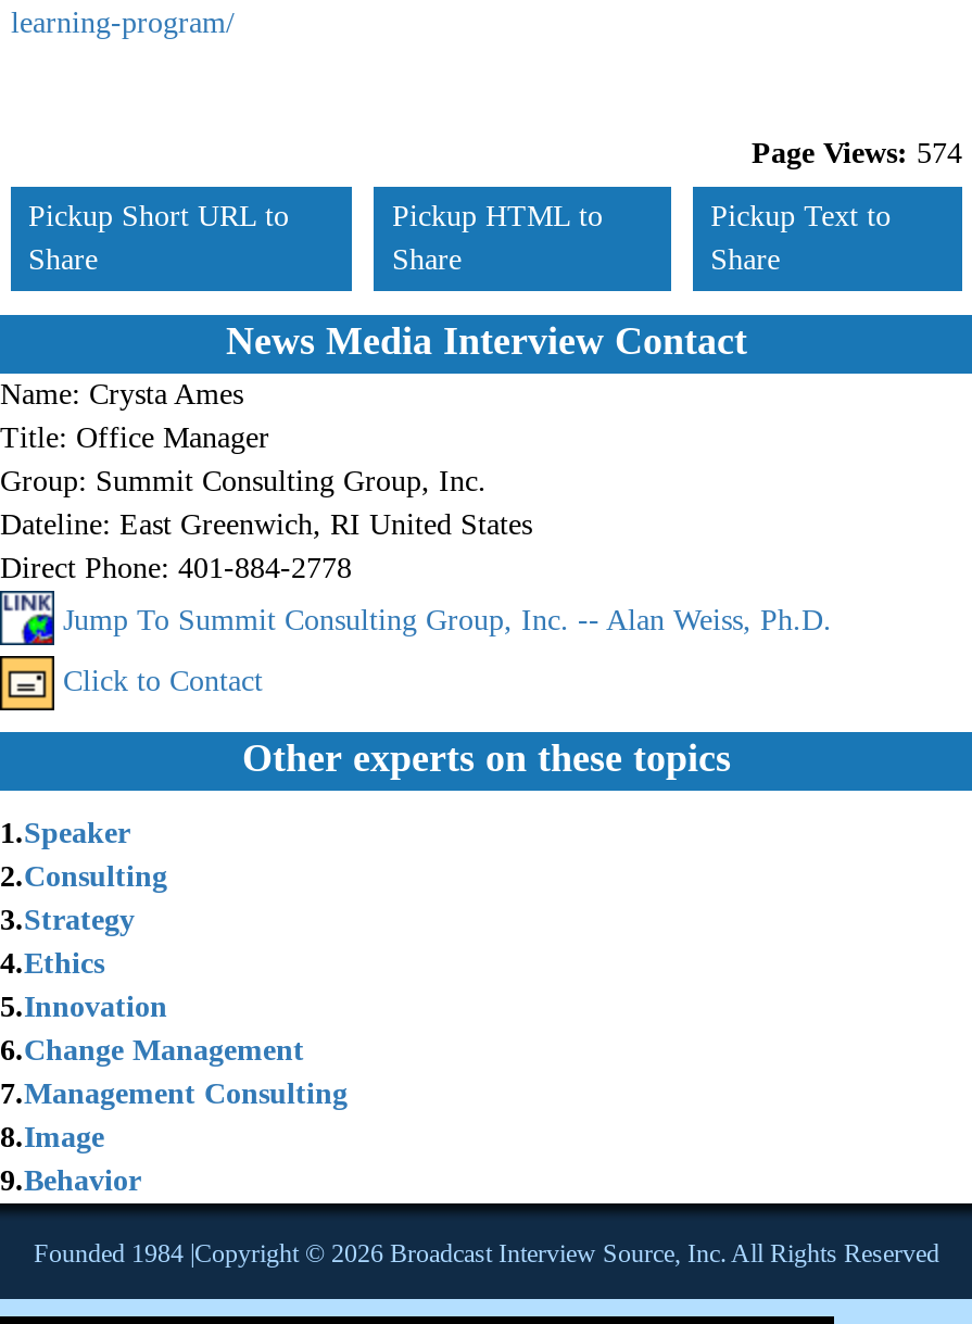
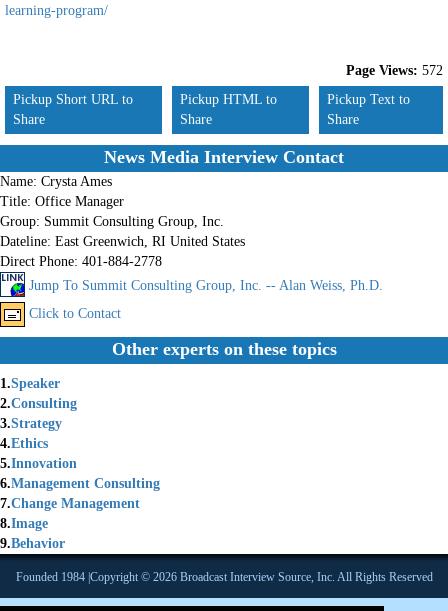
- Page Views: 574
+ Page Views: 572

- 6.Change Management
- 7.Management Consulting
+ 6.Management Consulting
+ 7.Change Management
